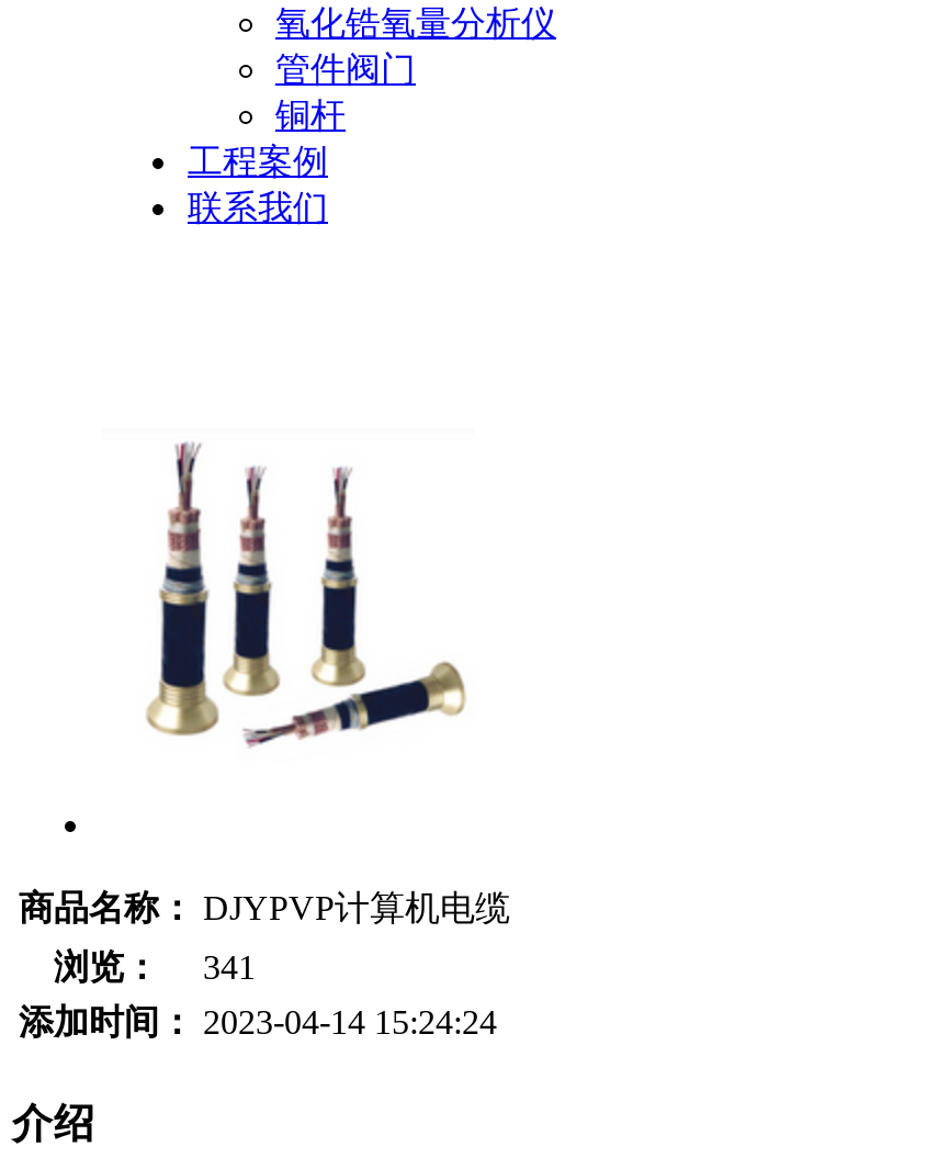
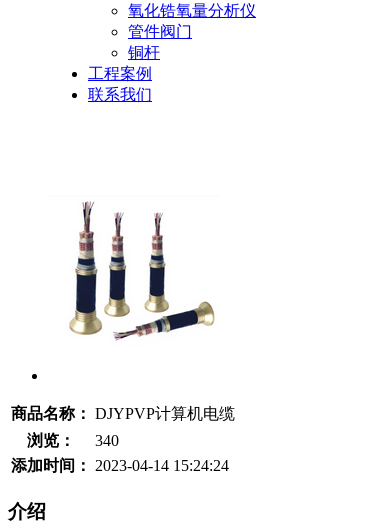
- 浏览： 341
+ 浏览： 340
